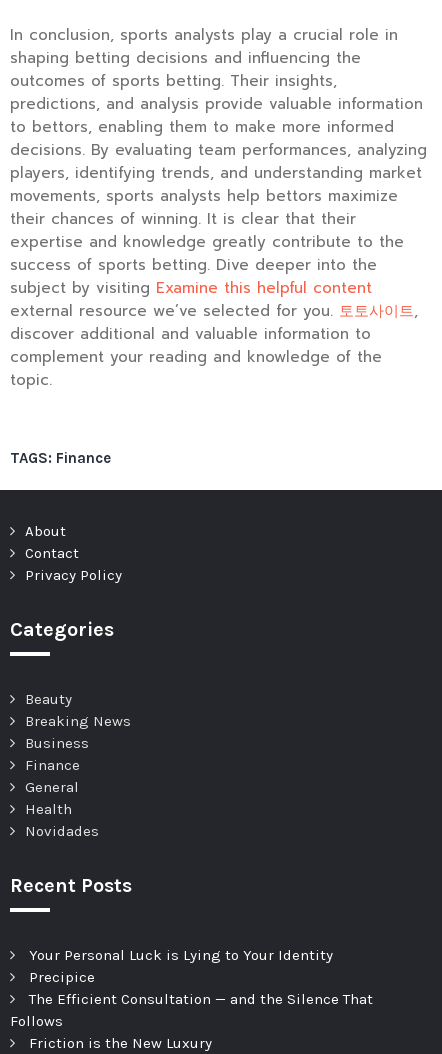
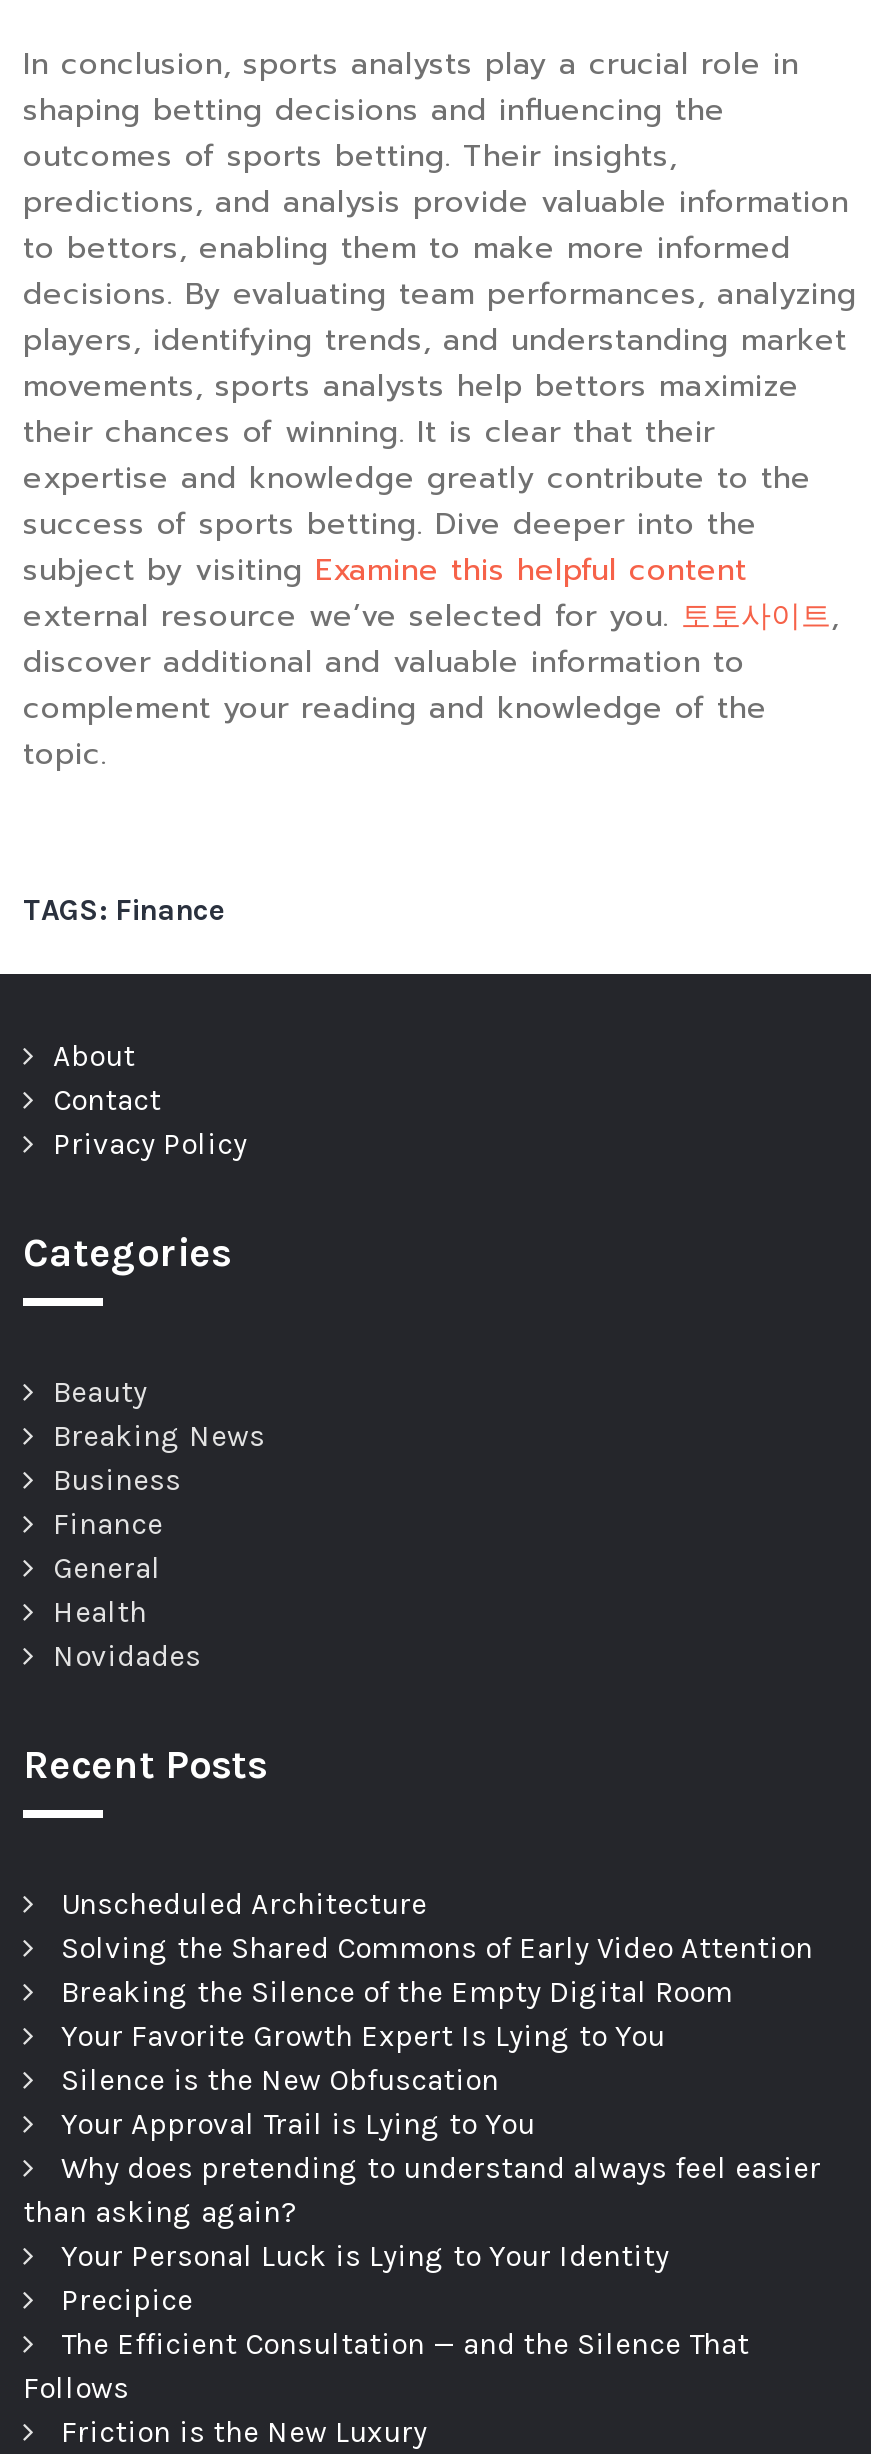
+ Unscheduled Architecture
+ Solving the Shared Commons of Early Video Attention
+ Breaking the Silence of the Empty Digital Room
+ Your Favorite Growth Expert Is Lying to You
+ Silence is the New Obfuscation
+ Your Approval Trail is Lying to You
+ Why does pretending to understand always feel easier
+ than asking again?
